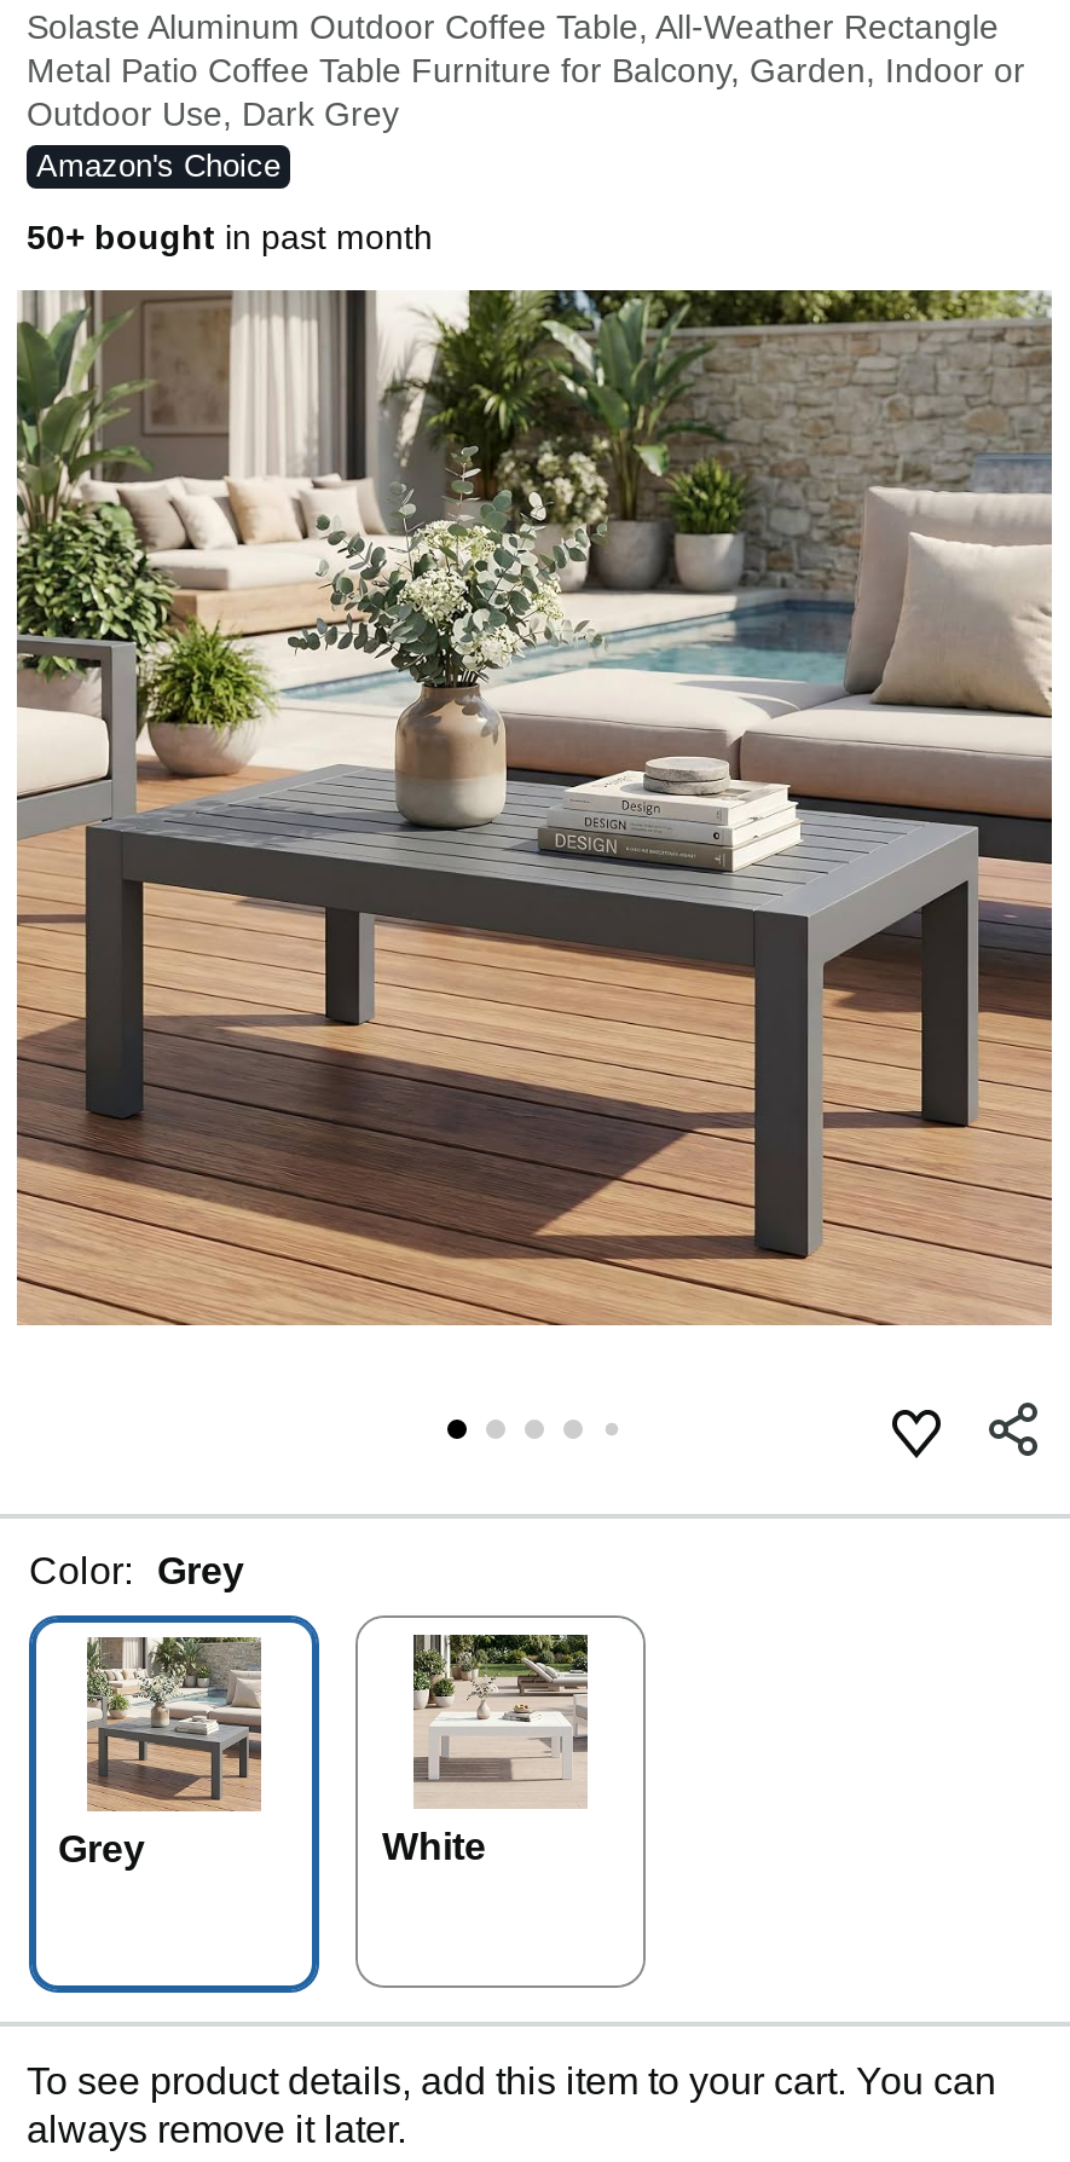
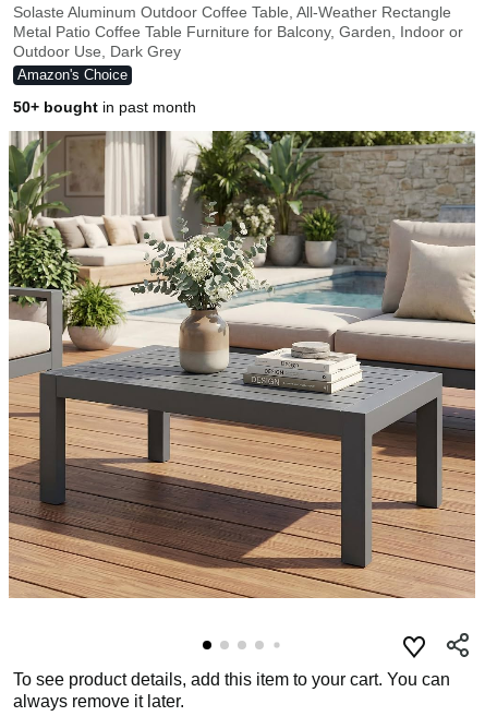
- Color: Grey

- [image]
- Grey
- White

- [image]
